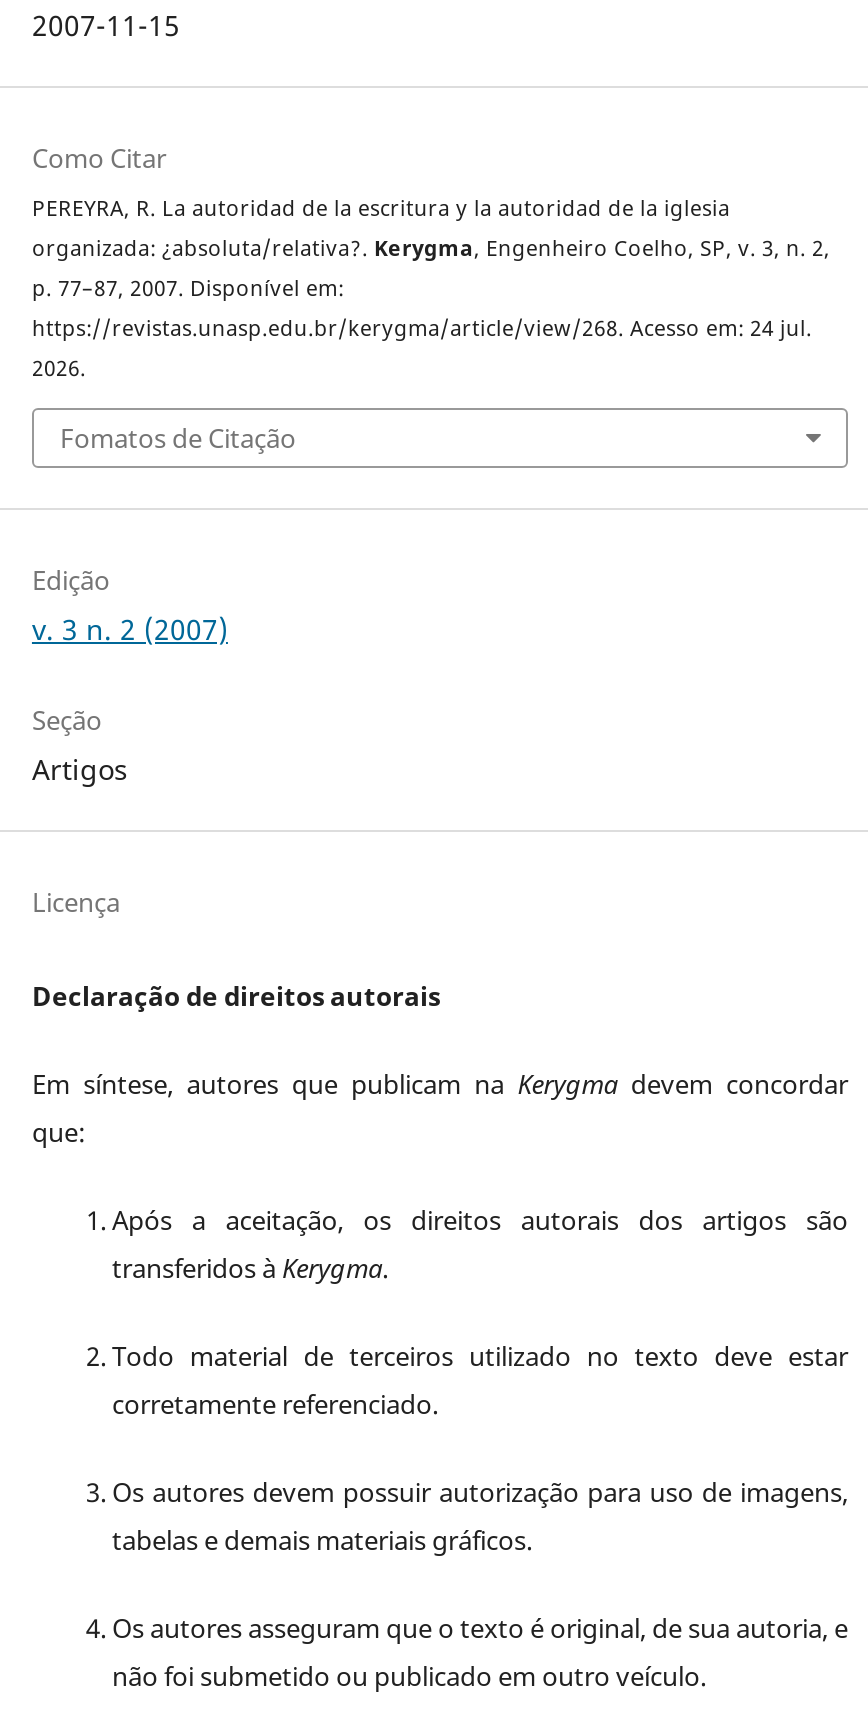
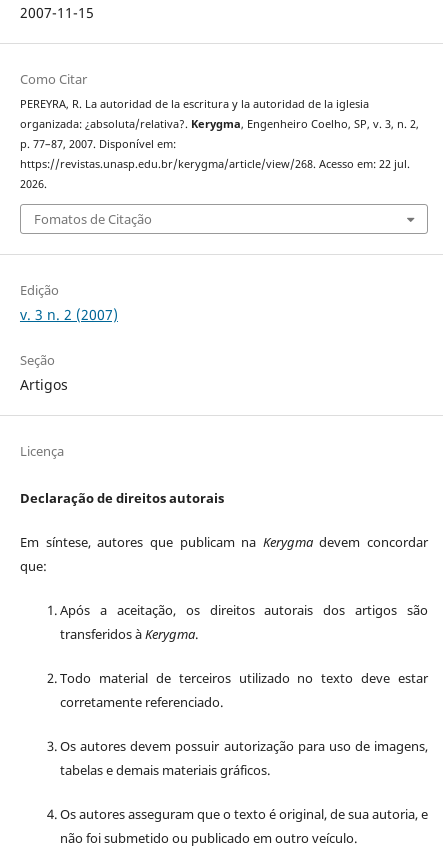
- https://revistas.unasp.edu.br/kerygma/article/view/268. Acesso em: 24 jul.
+ https://revistas.unasp.edu.br/kerygma/article/view/268. Acesso em: 22 jul.
